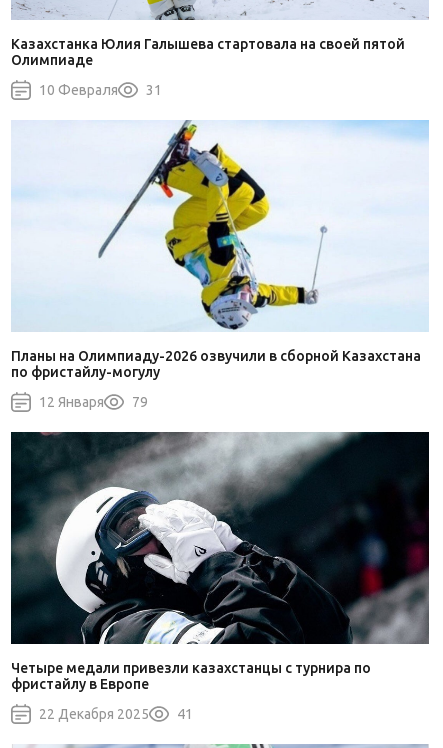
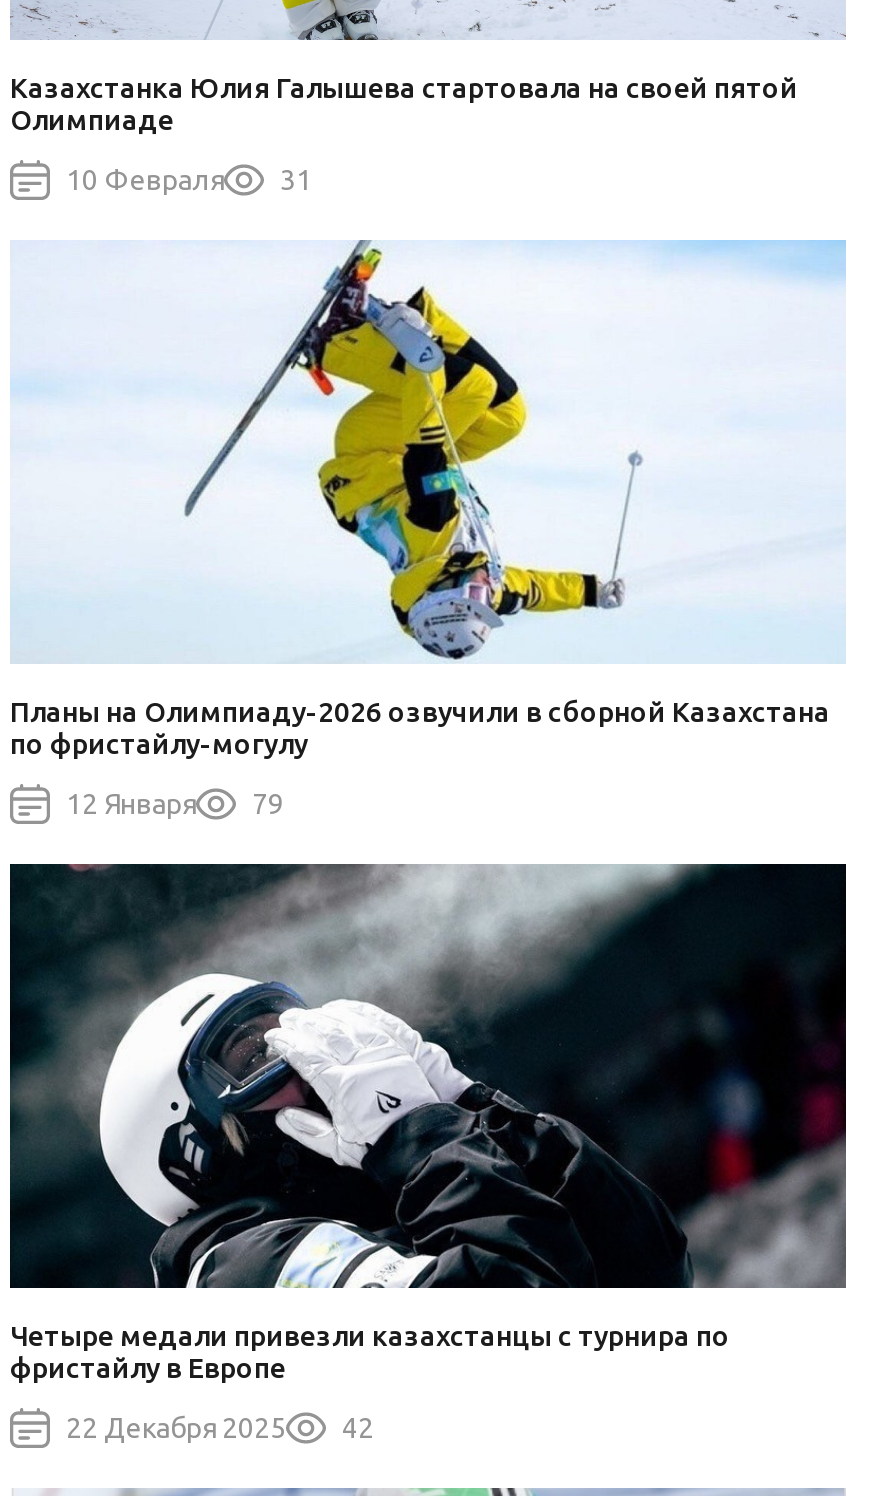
- 22 Декабря 2025 41
+ 22 Декабря 2025 42
